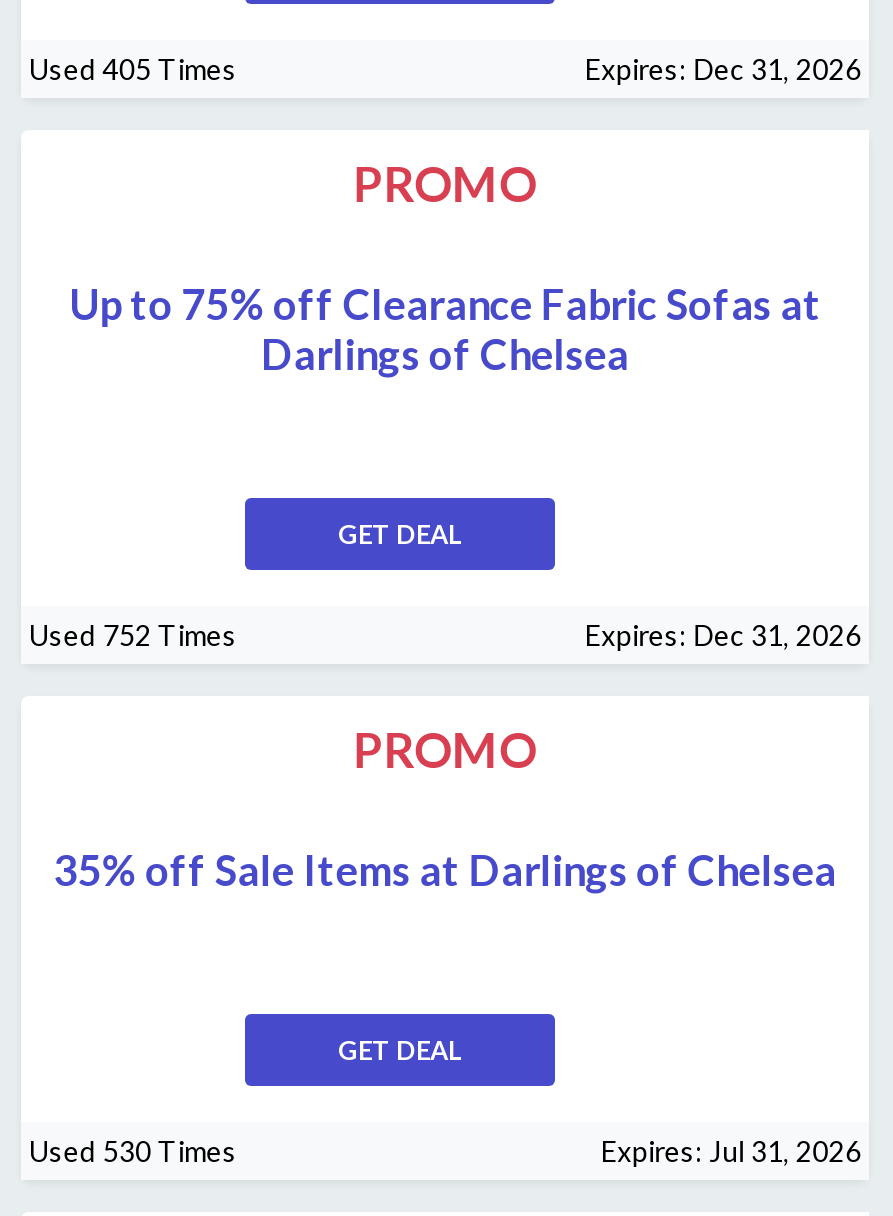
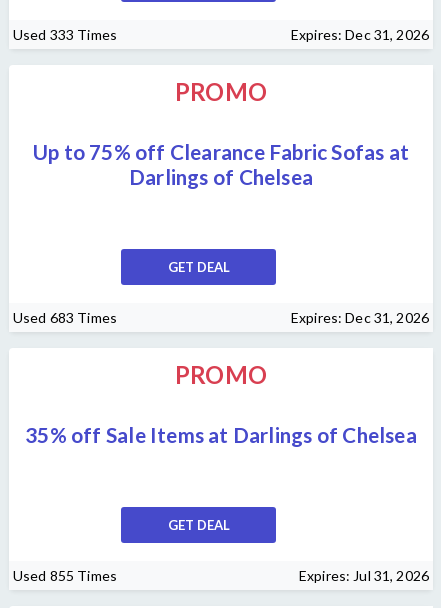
- Used 405 Times
+ Used 333 Times

- Used 752 Times
+ Used 683 Times

- Used 530 Times
+ Used 855 Times
